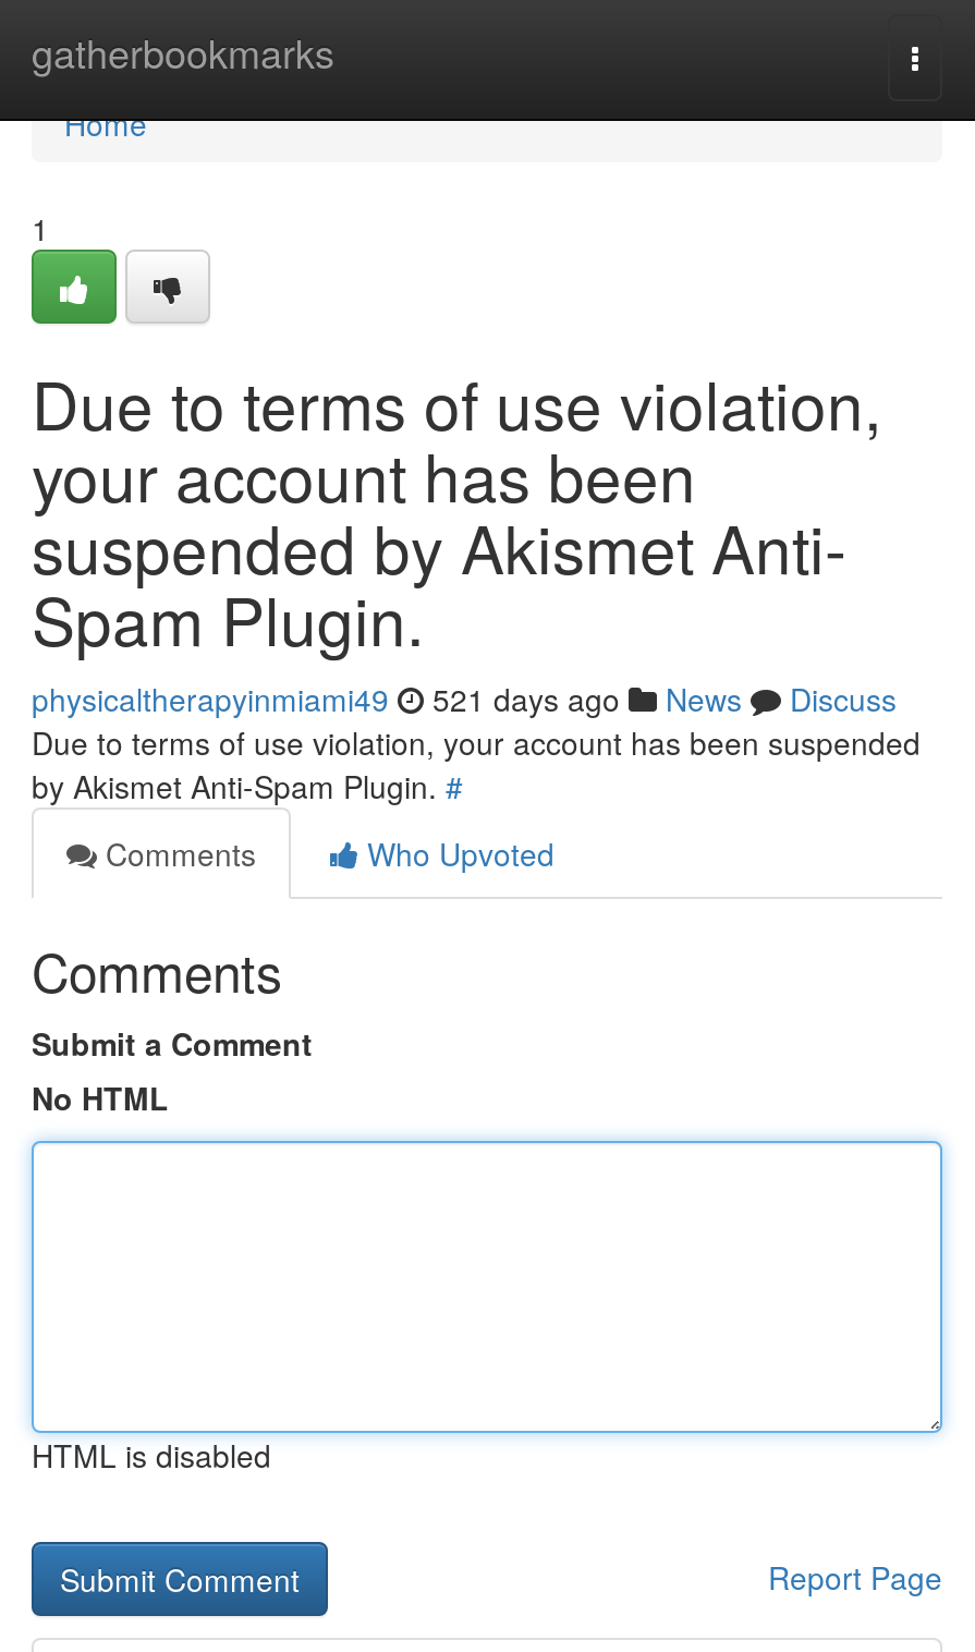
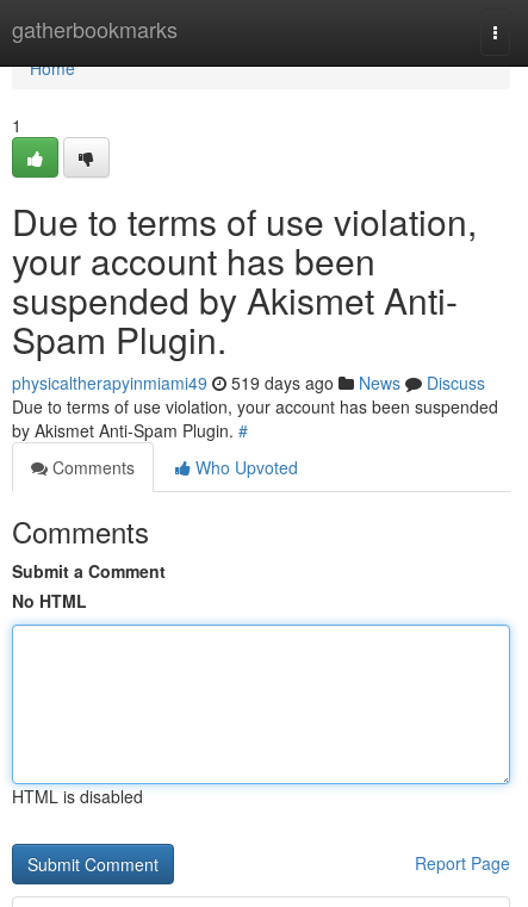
- physicaltherapyinmiami49 521 days ago News Discuss
+ physicaltherapyinmiami49 519 days ago News Discuss
